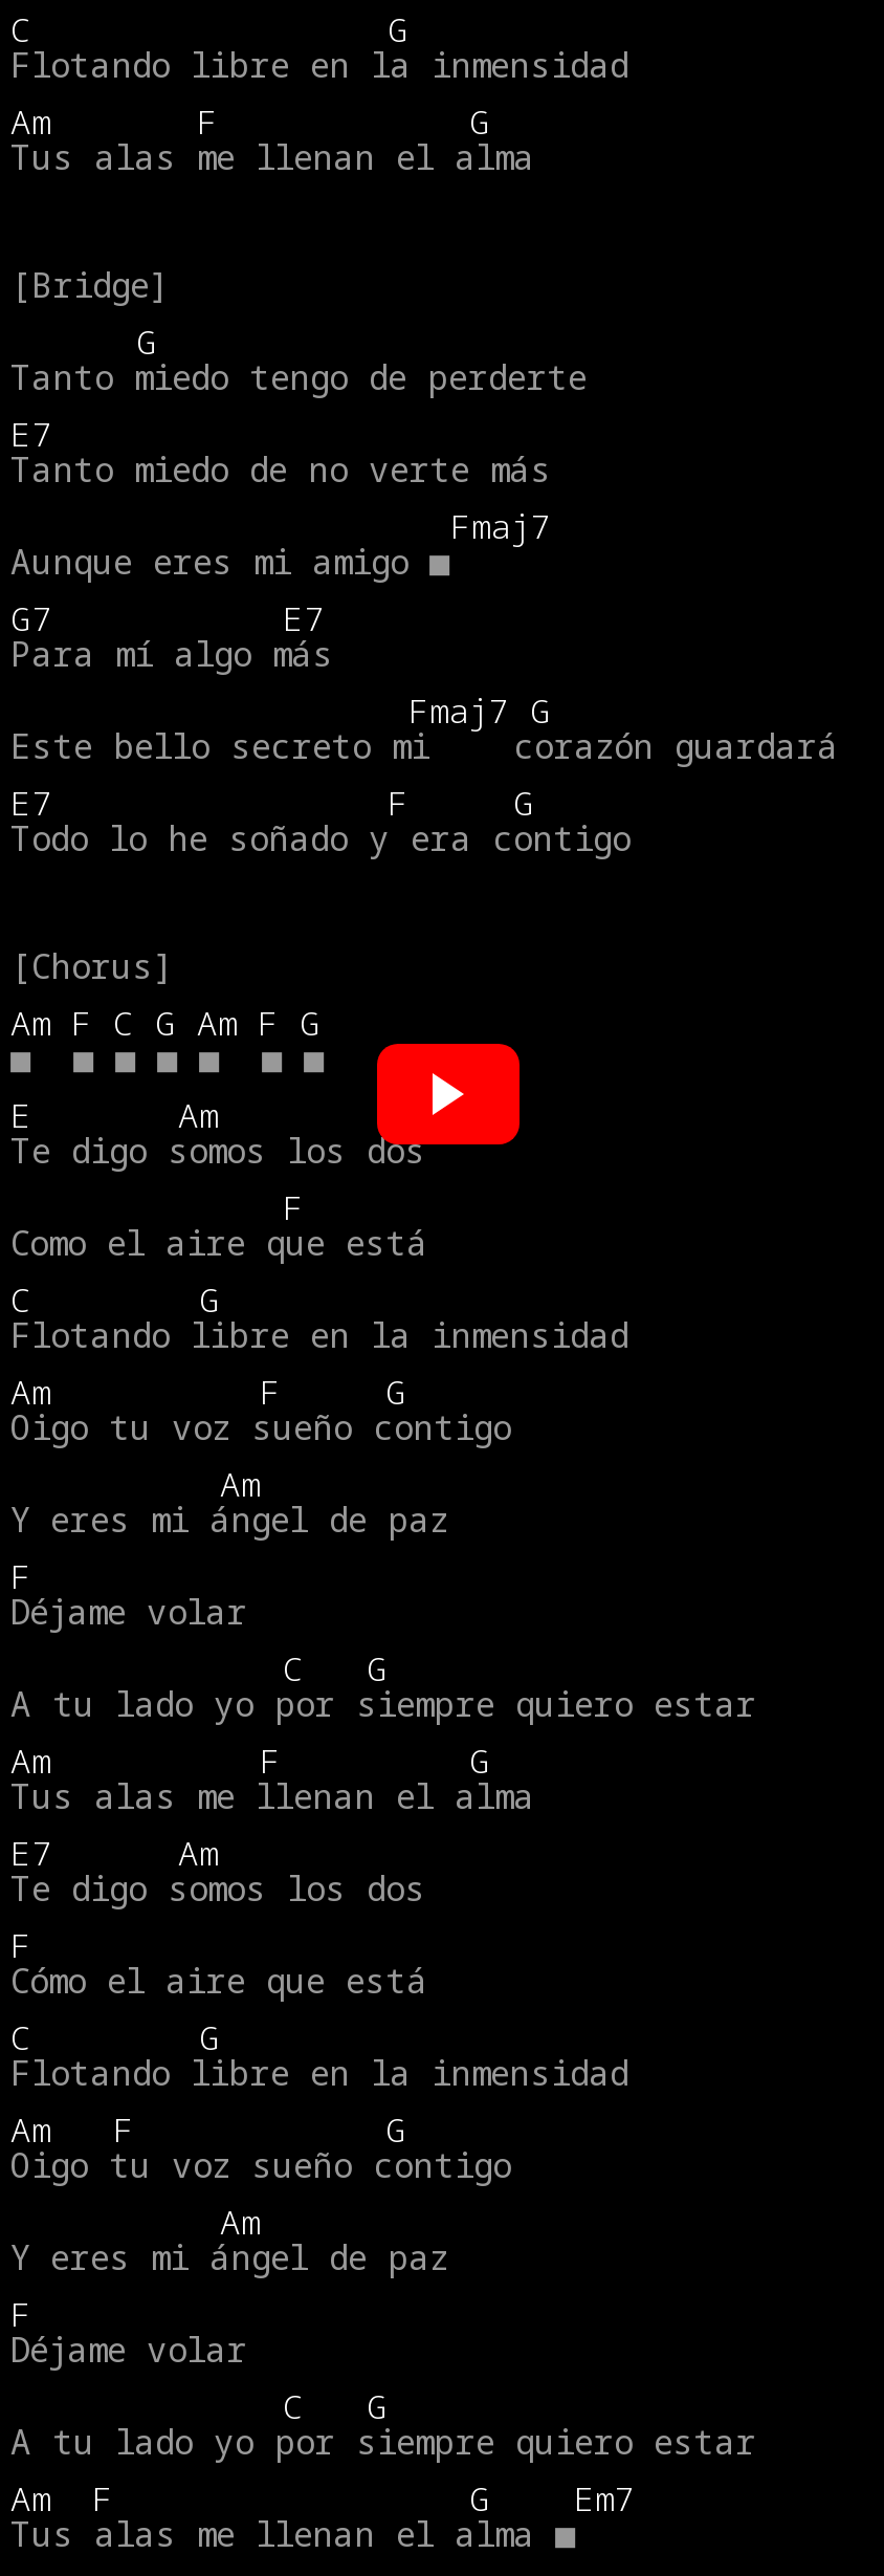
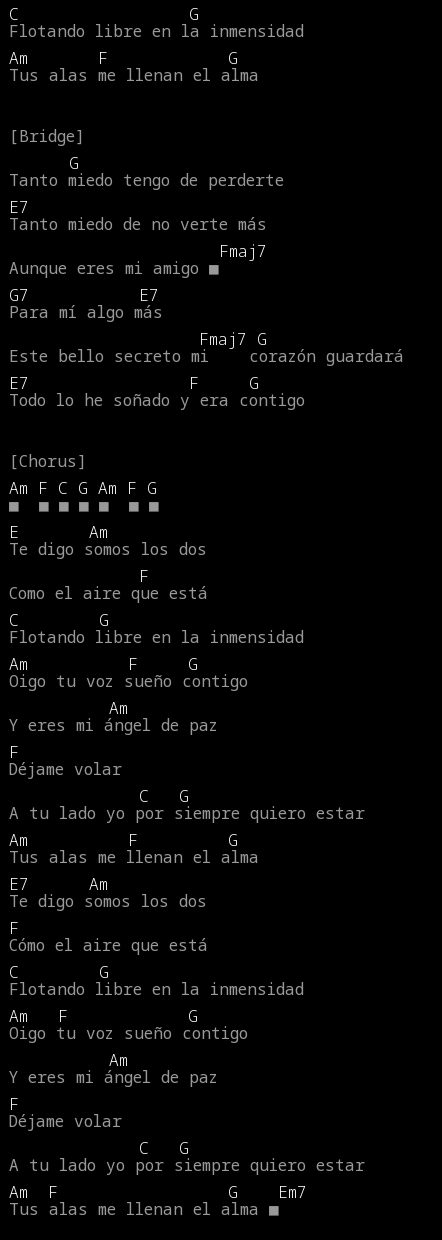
- [image]
